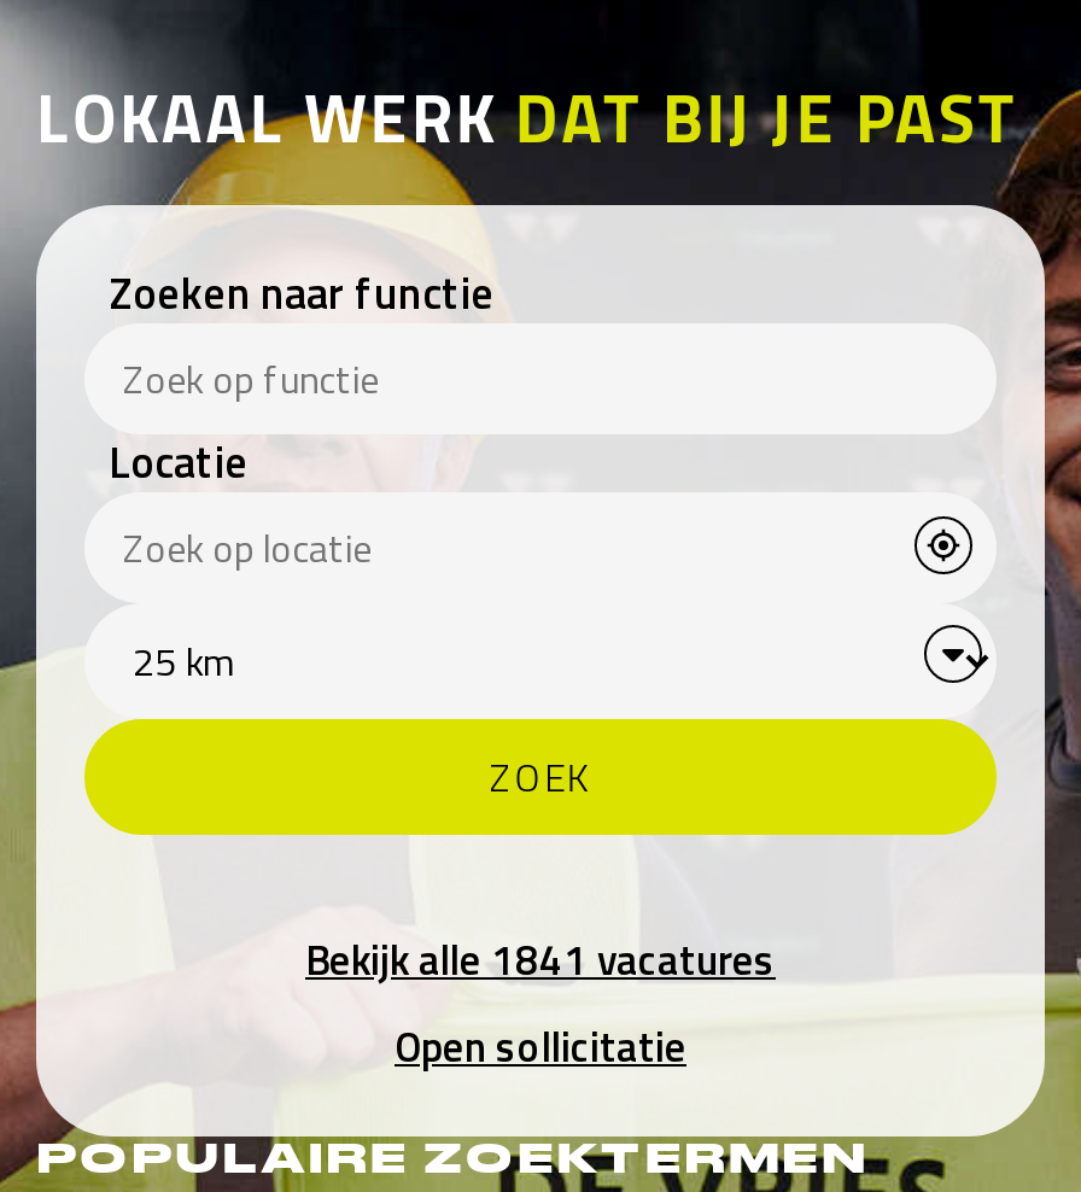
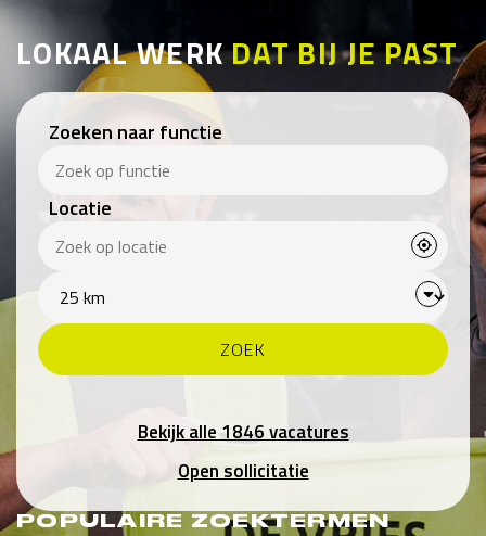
- Bekijk alle 1841 vacatures
+ Bekijk alle 1846 vacatures
